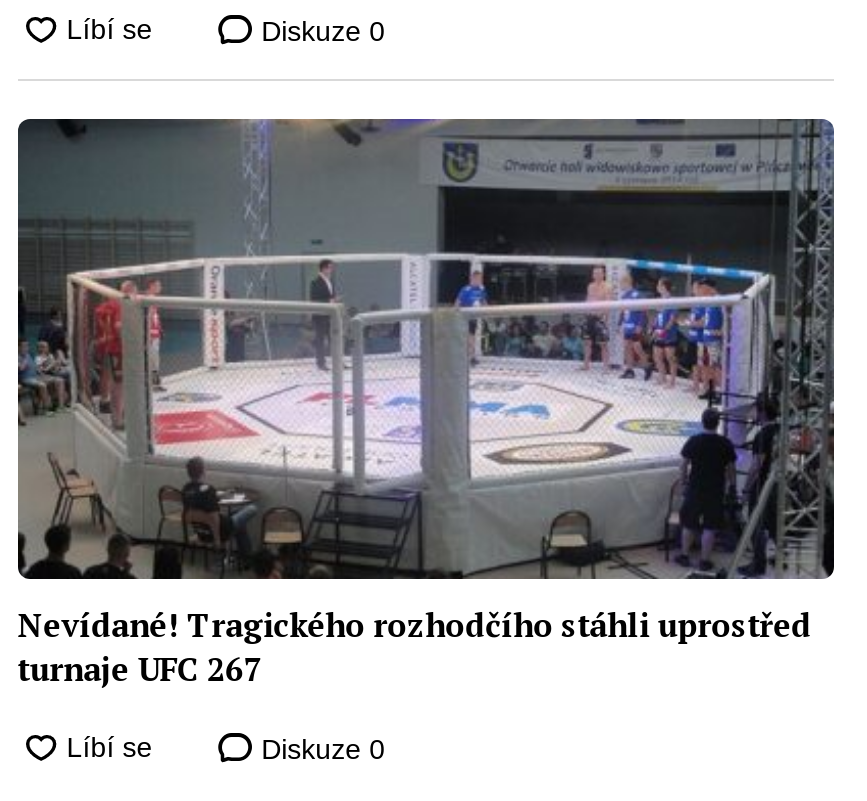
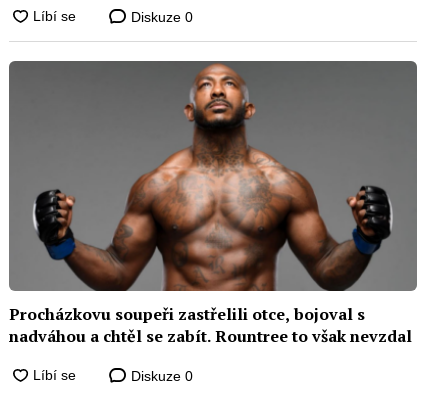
- [image]
- Nevídané! Tragického rozhodčího stáhli uprostřed
- turnaje UFC 267
+ [image]
+ Procházkovu soupeři zastřelili otce, bojoval s
+ nadváhou a chtěl se zabít. Rountree to však nevzdal
